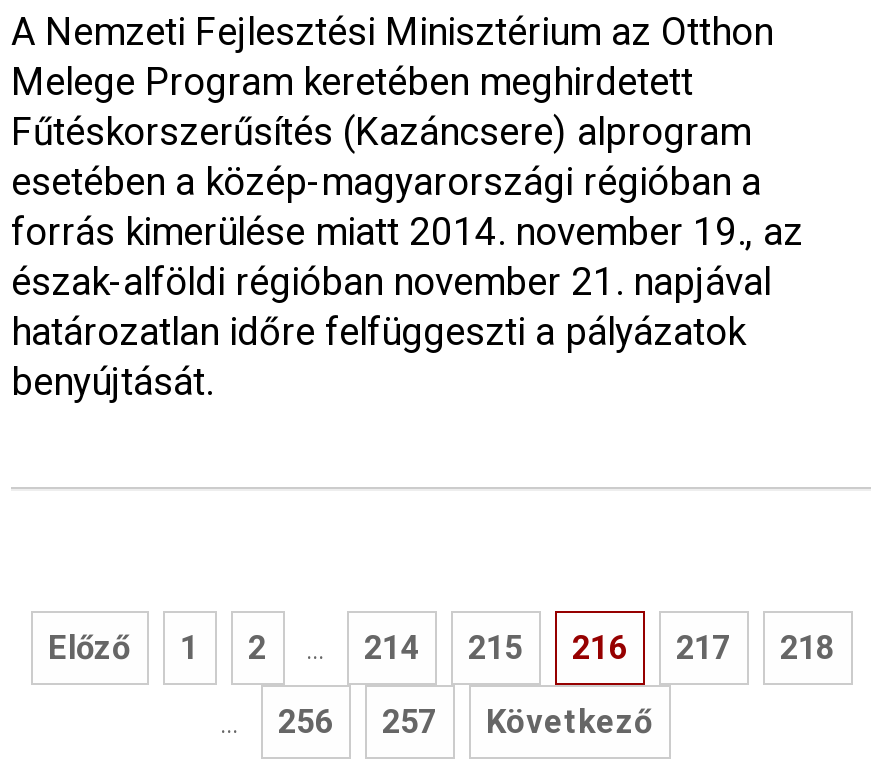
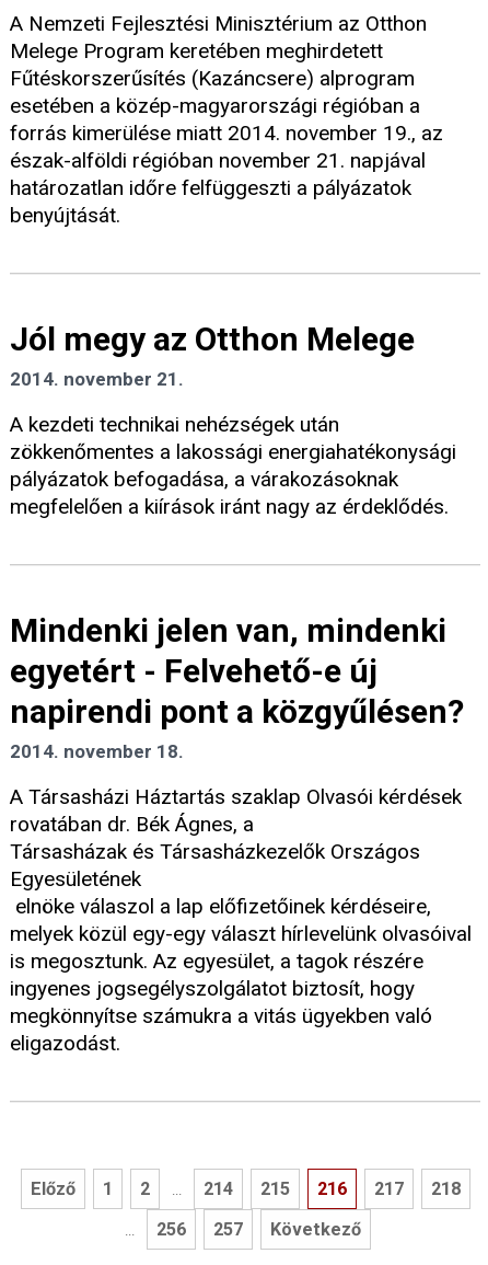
+ Jól megy az Otthon Melege
+ 2014. november 21.
+ A kezdeti technikai nehézségek után
+ zökkenőmentes a lakossági energiahatékonysági
+ pályázatok befogadása, a várakozásoknak
+ megfelelően a kiírások iránt nagy az érdeklődés.
+ Mindenki jelen van, mindenki
+ egyetért - Felvehető-e új
+ napirendi pont a közgyűlésen?
+ 2014. november 18.
+ A Társasházi Háztartás szaklap Olvasói kérdések
+ rovatában dr. Bék Ágnes, a
+ Társasházak és Társasházkezelők Országos
+ Egyesületének
+ elnöke válaszol a lap előfizetőinek kérdéseire,
+ melyek közül egy-egy választ hírlevelünk olvasóival
+ is megosztunk. Az egyesület, a tagok részére
+ ingyenes jogsegélyszolgálatot biztosít, hogy
+ megkönnyítse számukra a vitás ügyekben való
+ eligazodást.
